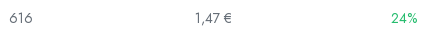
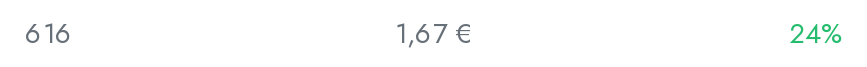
- 1,47 €
+ 1,67 €
